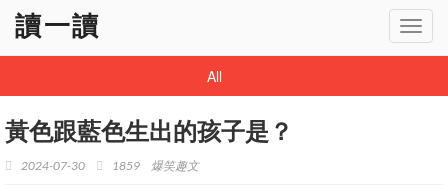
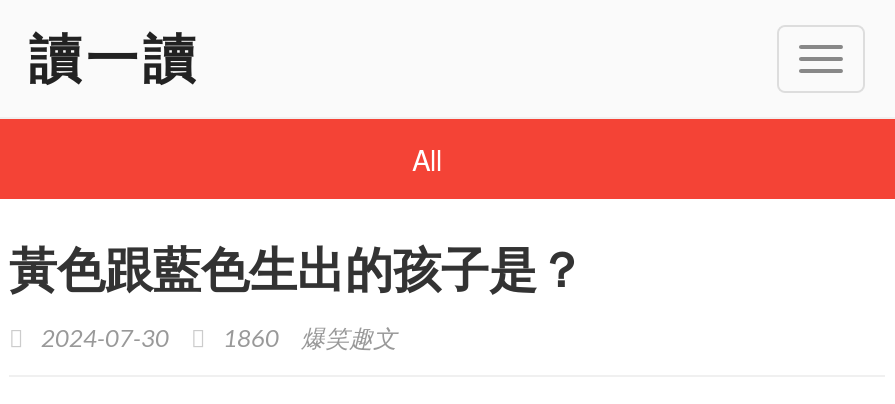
- 1859
+ 1860
